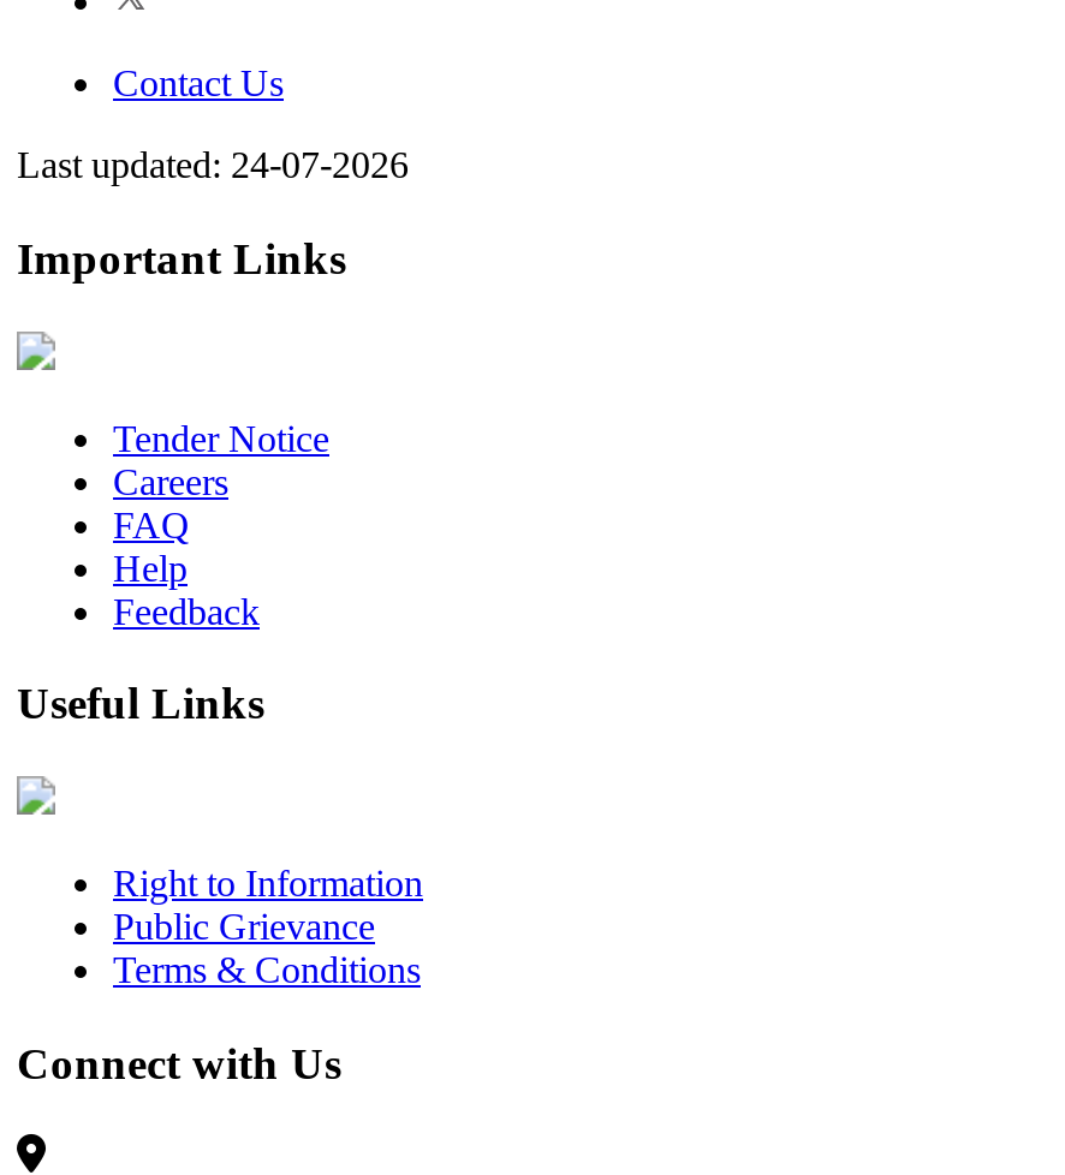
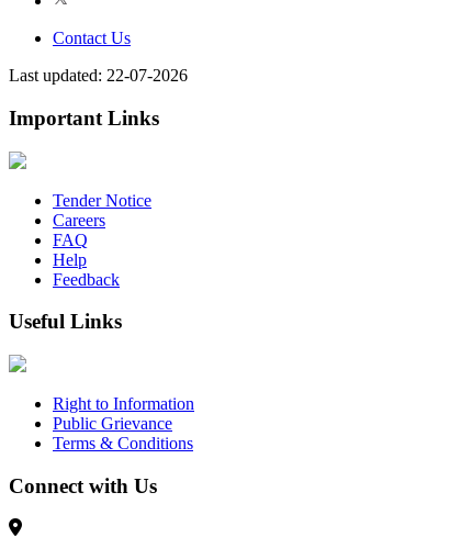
- Last updated: 24-07-2026
+ Last updated: 22-07-2026
